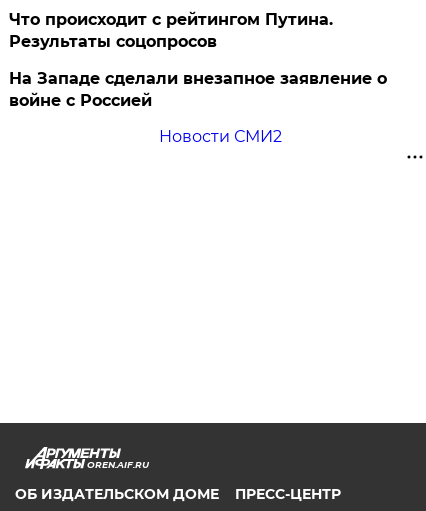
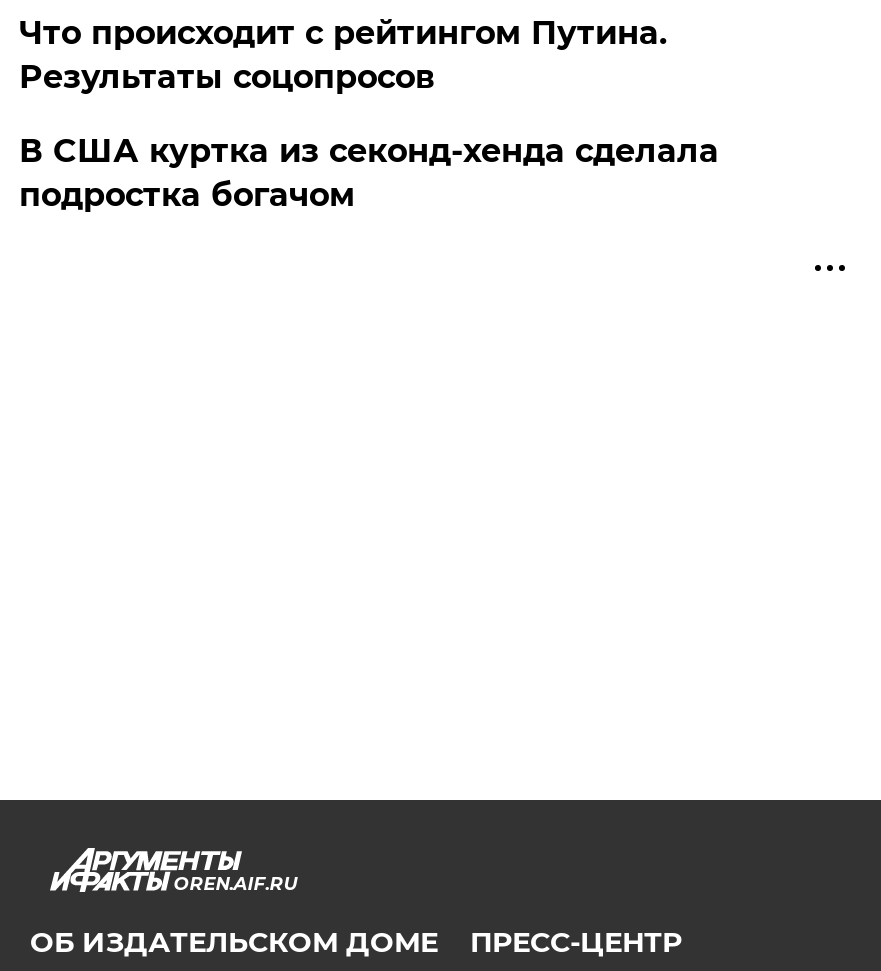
- На Западе сделали внезапное заявление о
- войне с Россией
- Новости СМИ2
+ В США куртка из секонд-хенда сделала
+ подростка богачом
